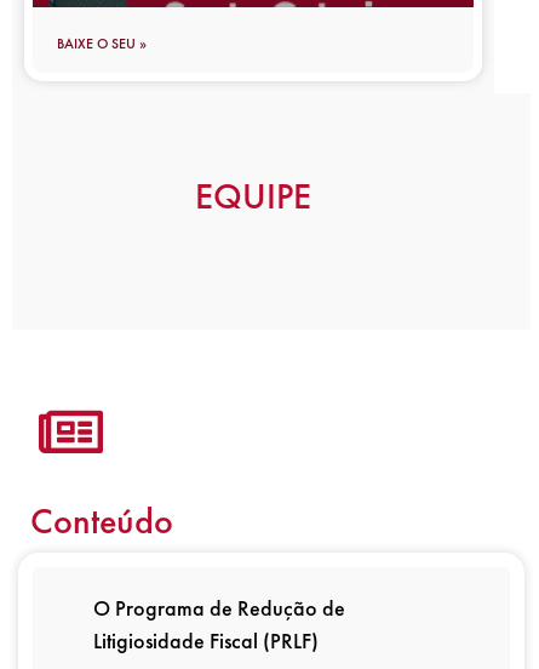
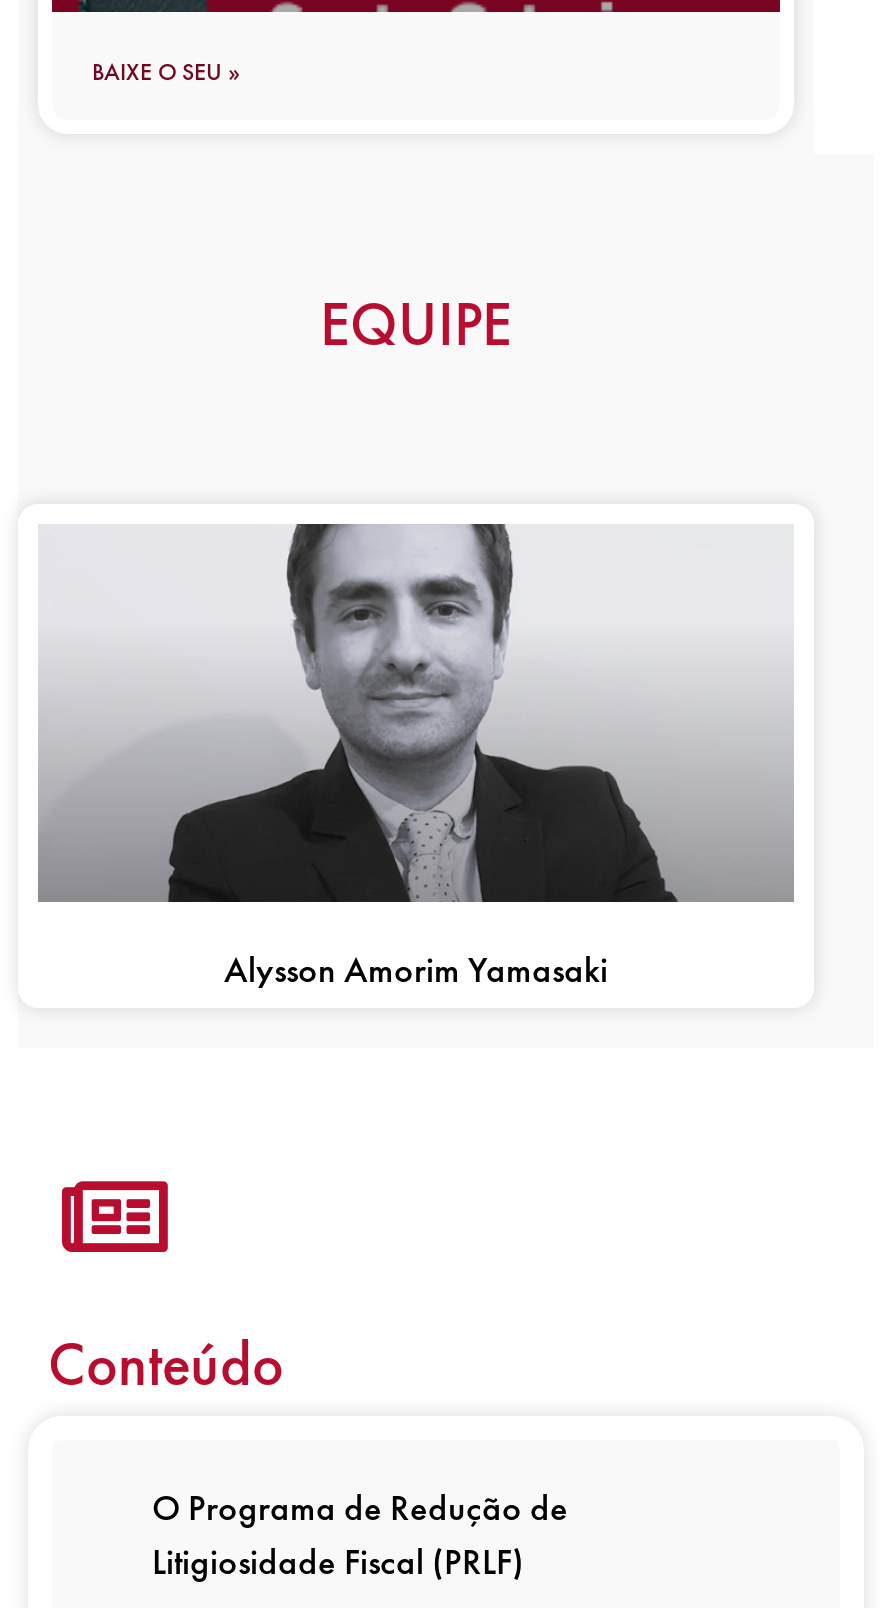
+ [image]
+ Alysson Amorim Yamasaki
